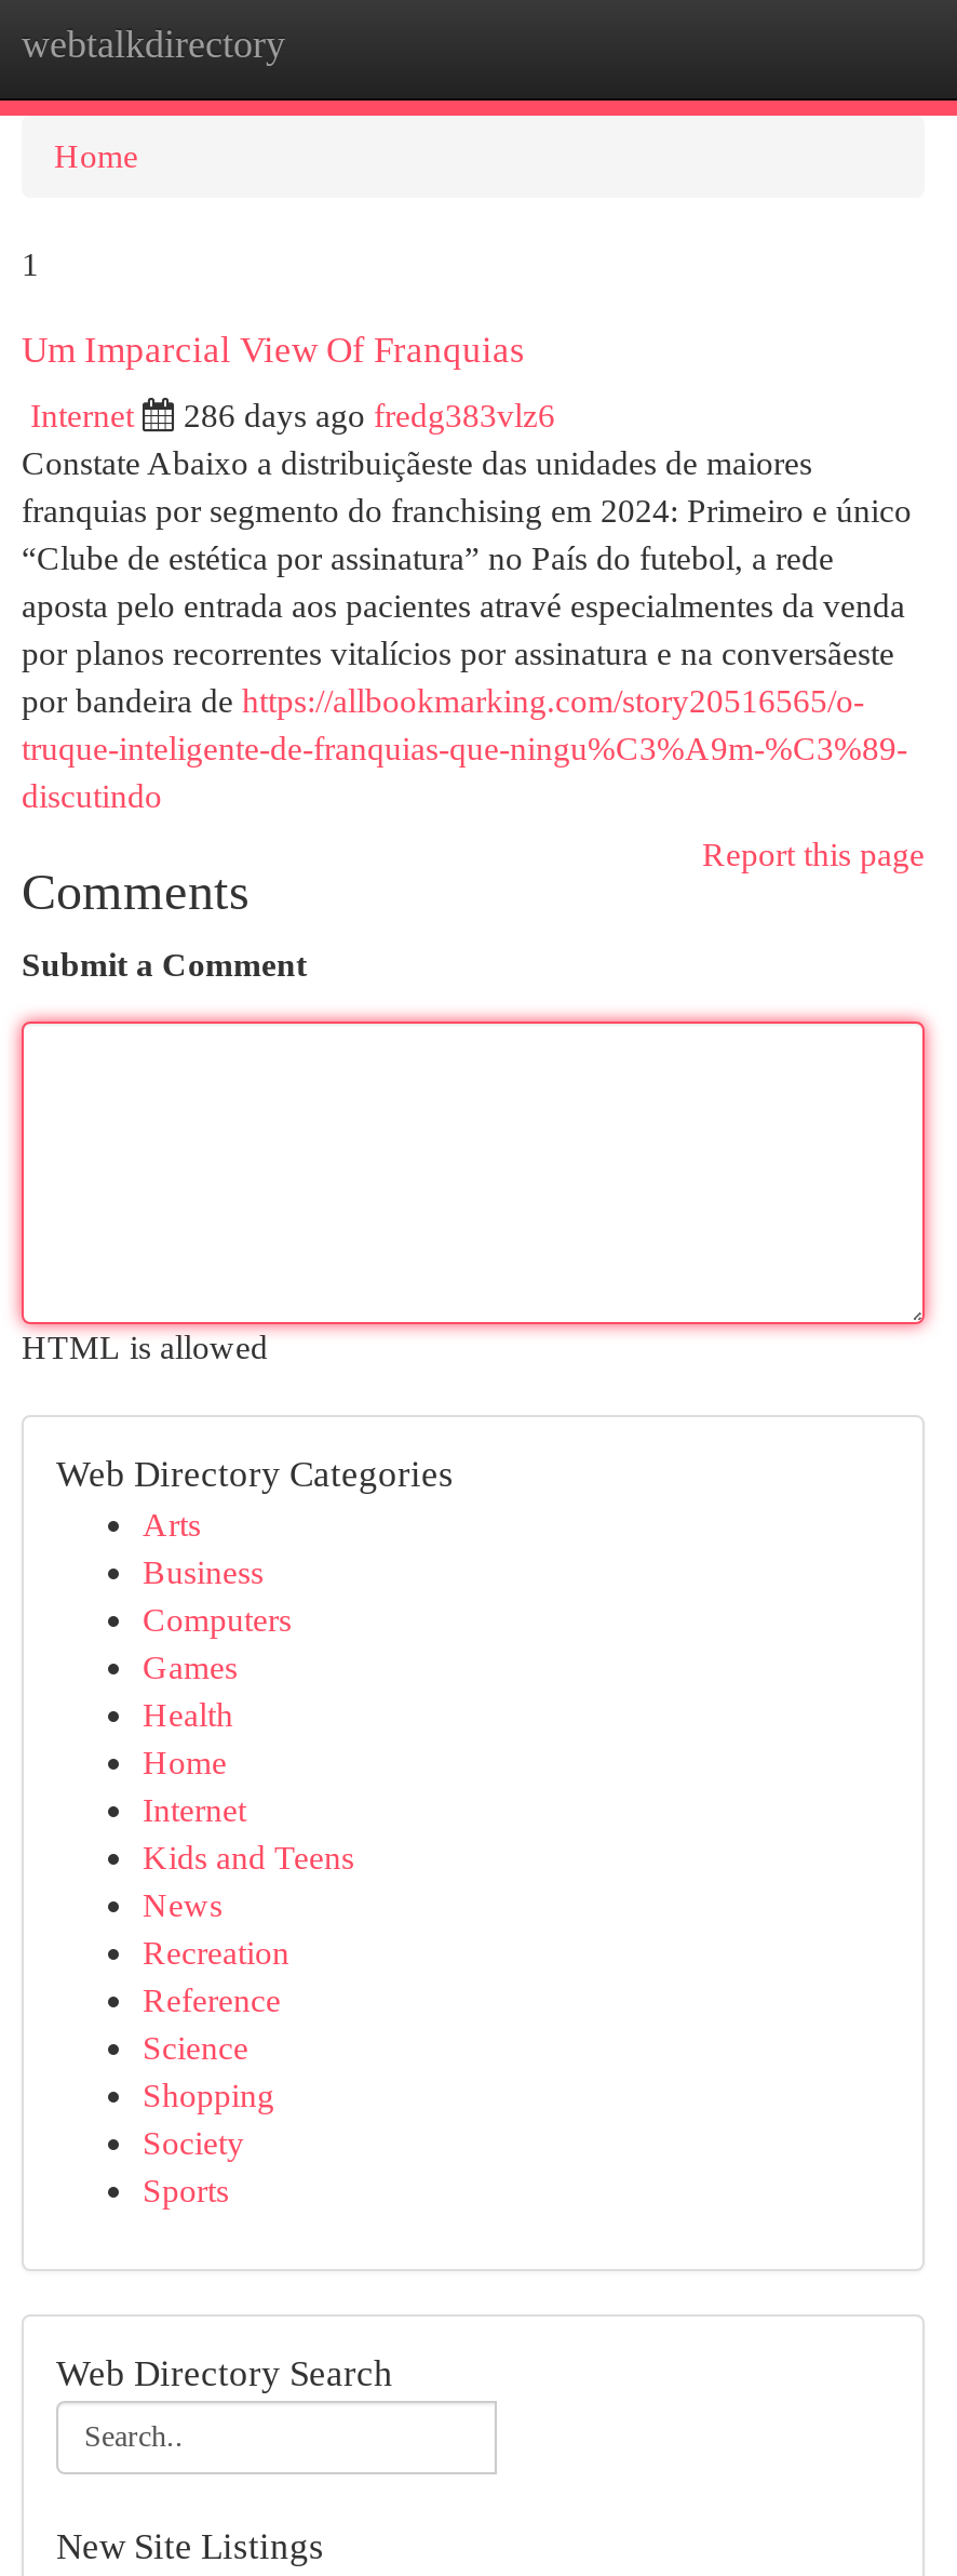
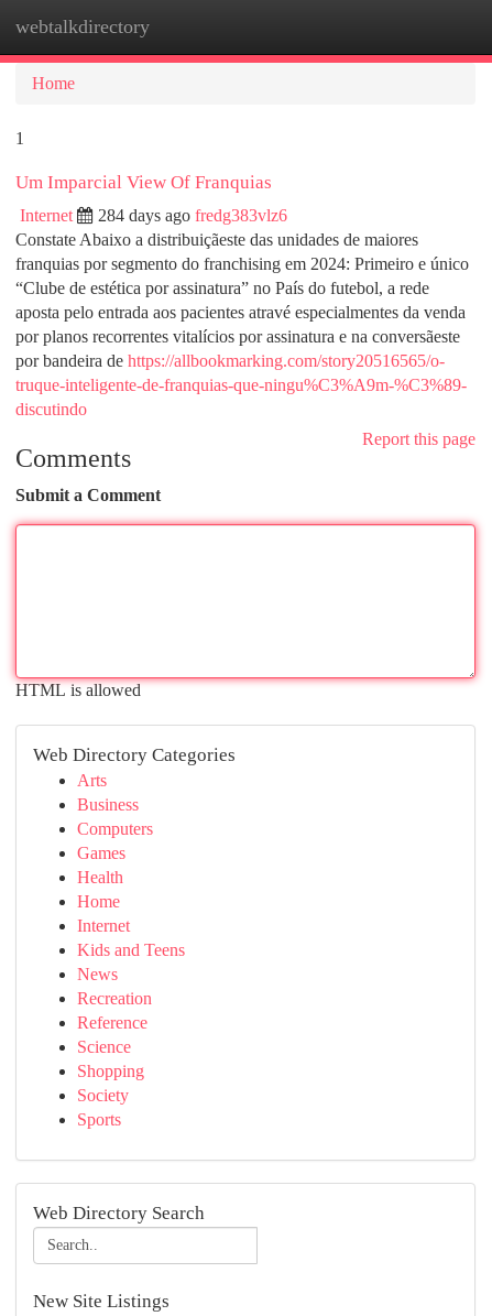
- 286 days ago fredg383vlz6
+ 284 days ago fredg383vlz6
